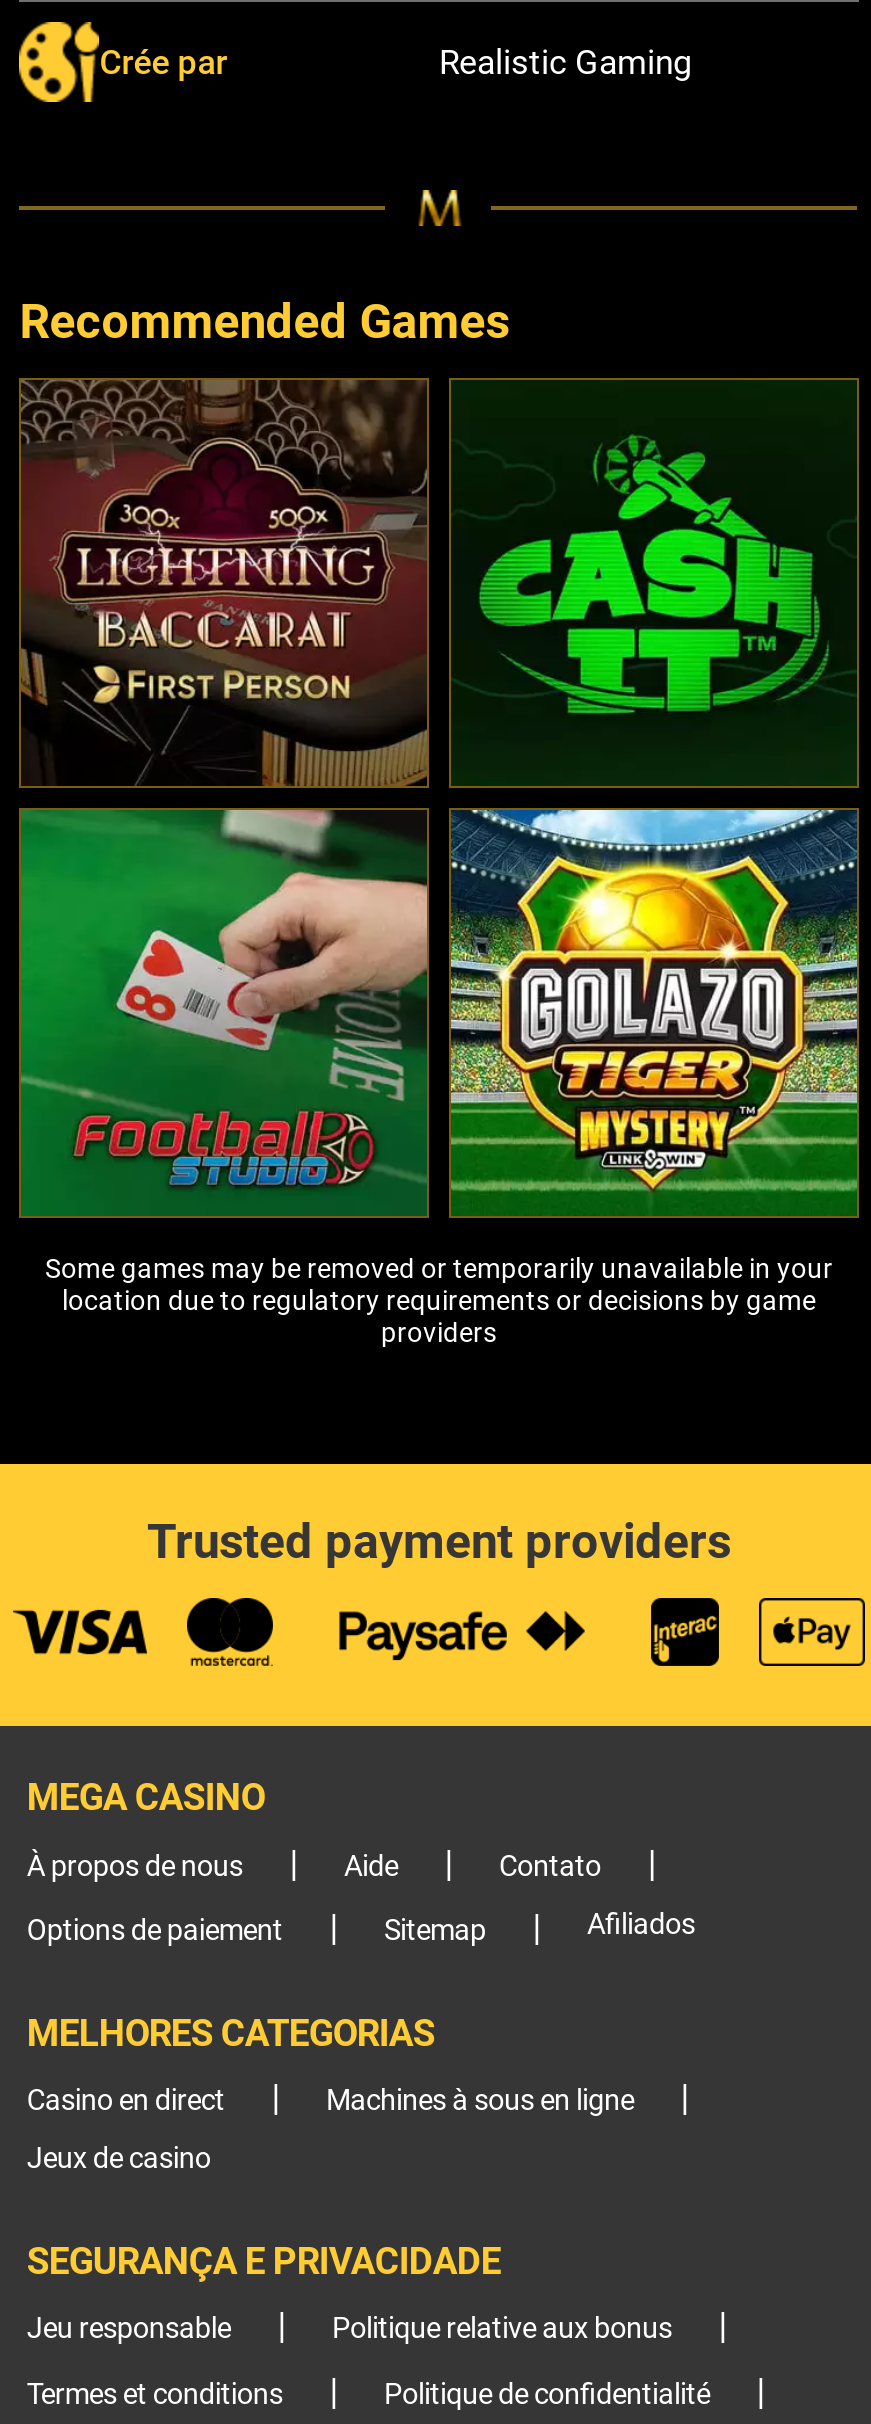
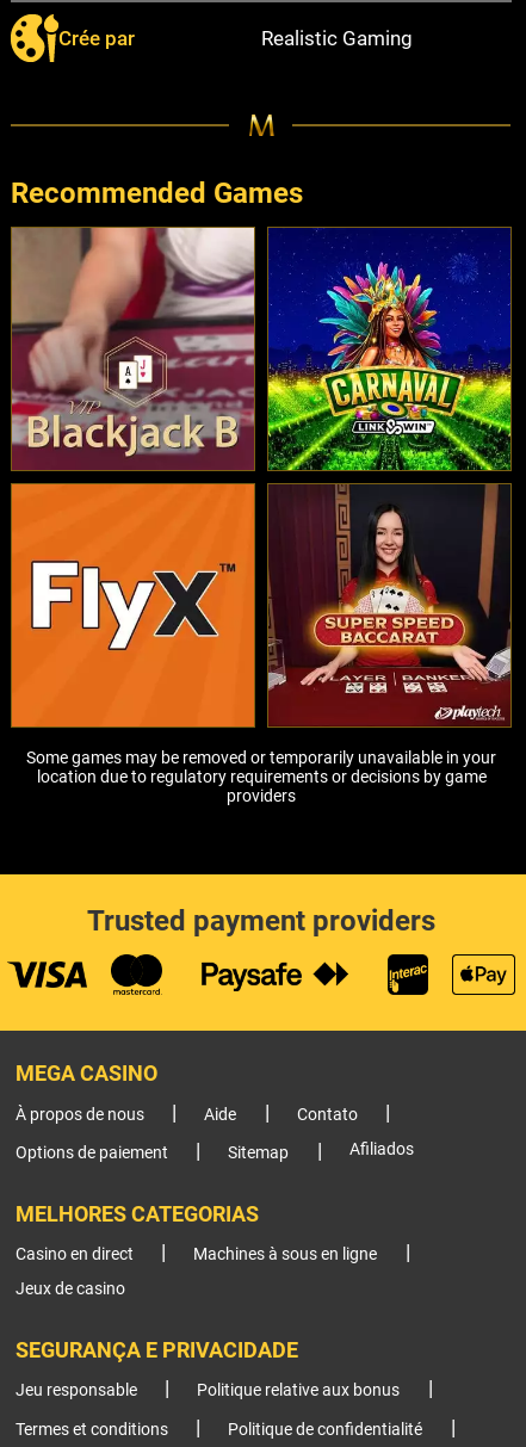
- [image]
+ [image]

- [image]
+ [image]

- [image]
+ [image]

- [image]
+ [image]
